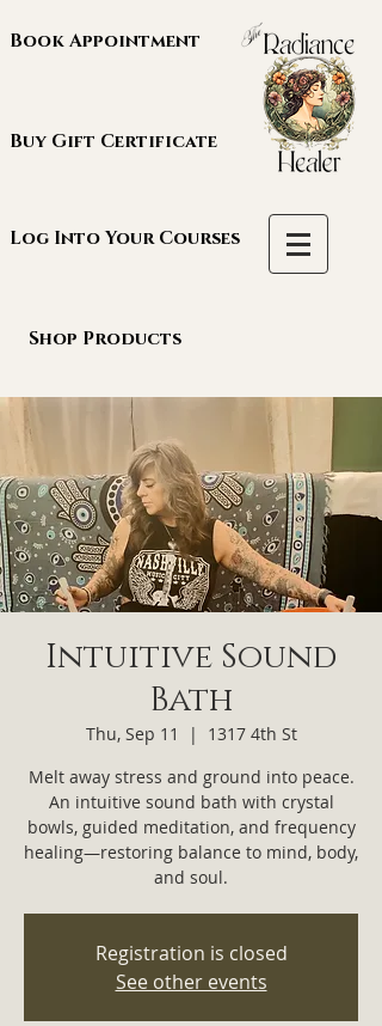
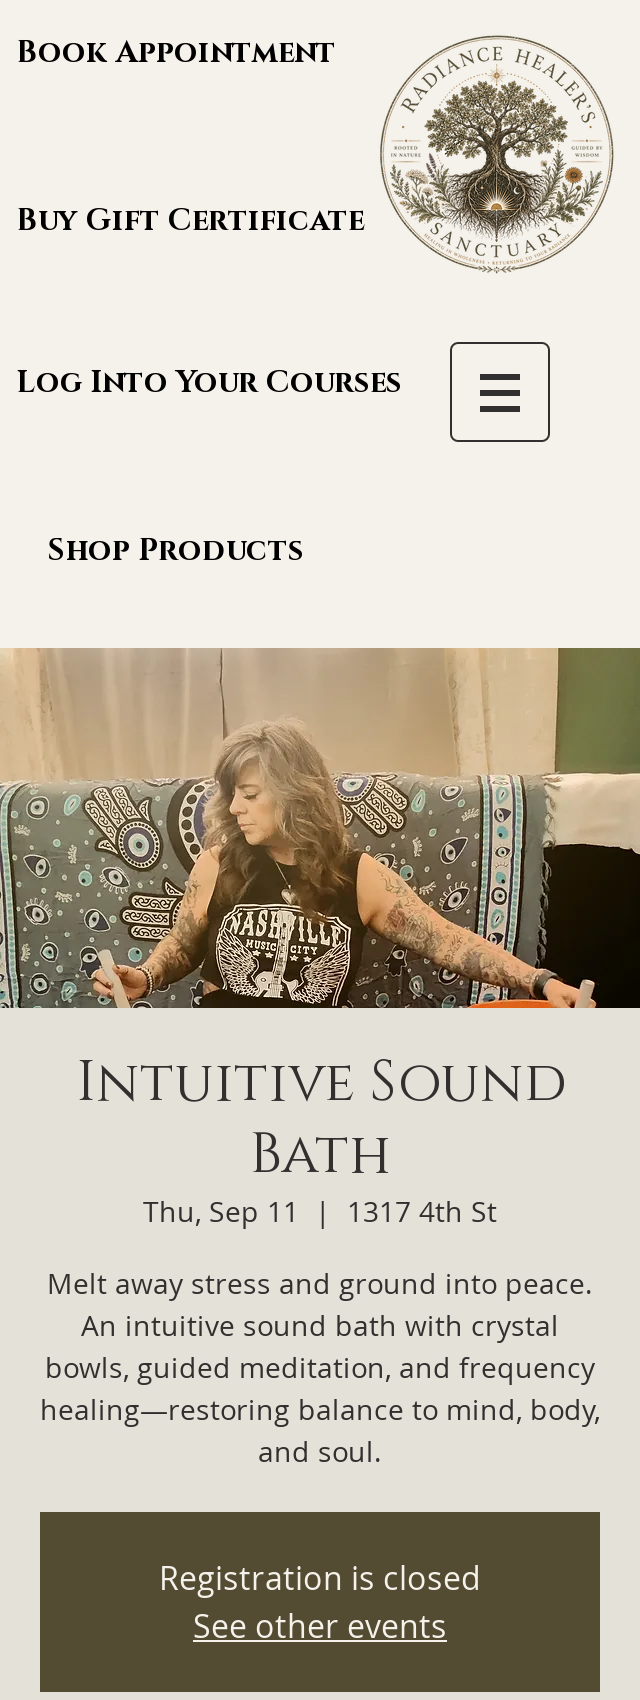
- [image]
+ [image]
